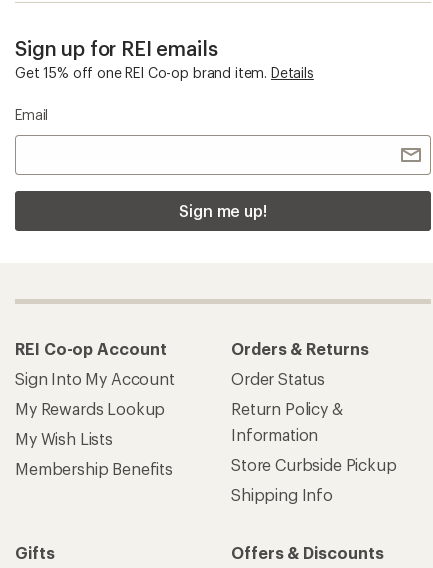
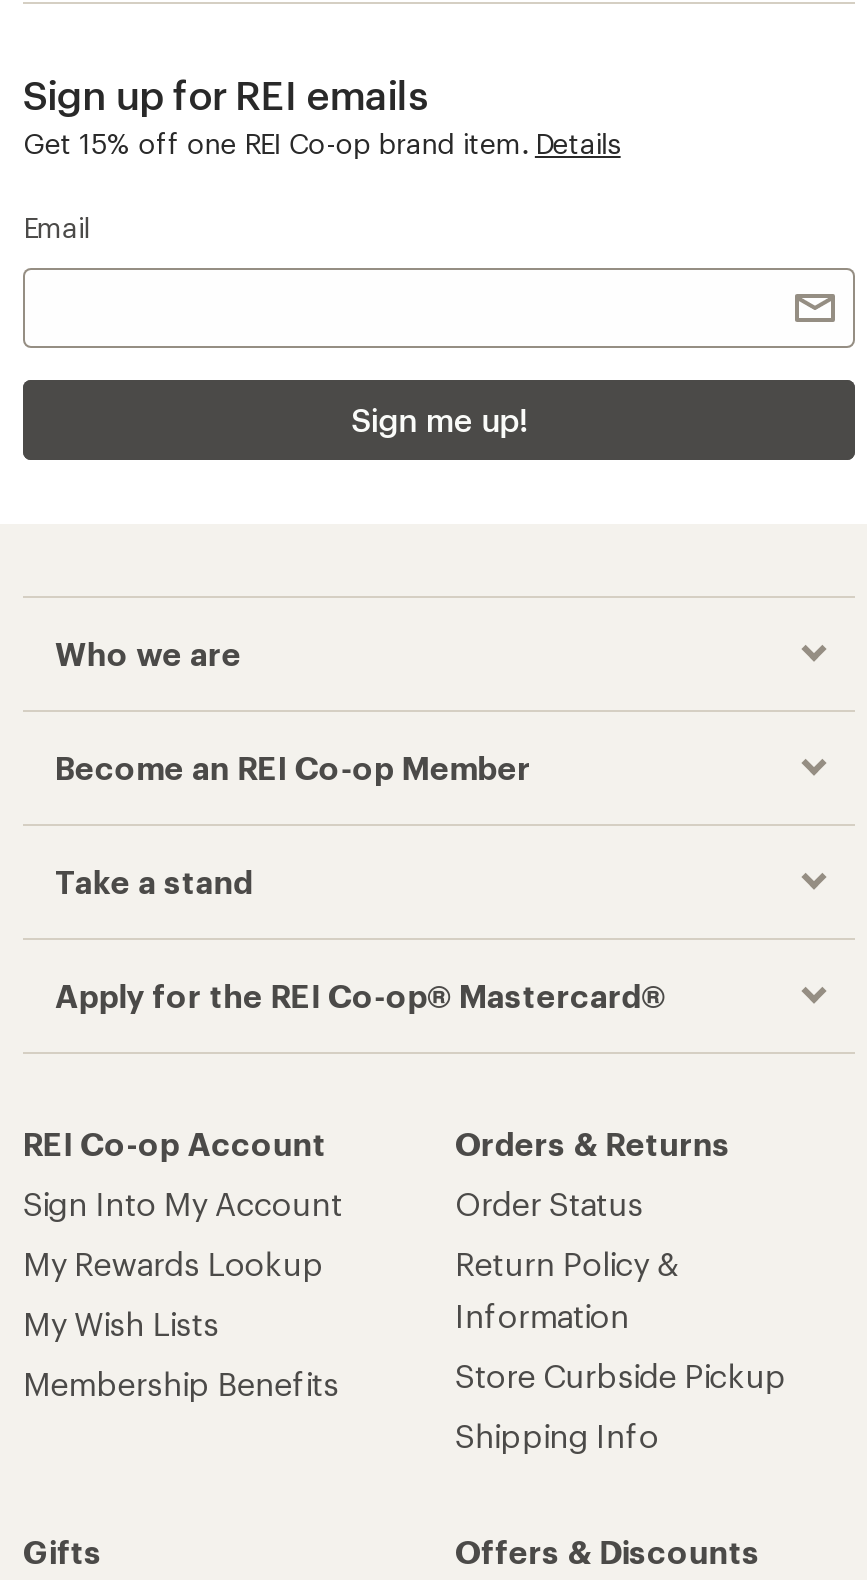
+ Who we are
+ Become an REI Co-op Member
+ Take a stand
+ Apply for the REI Co-op® Mastercard®
